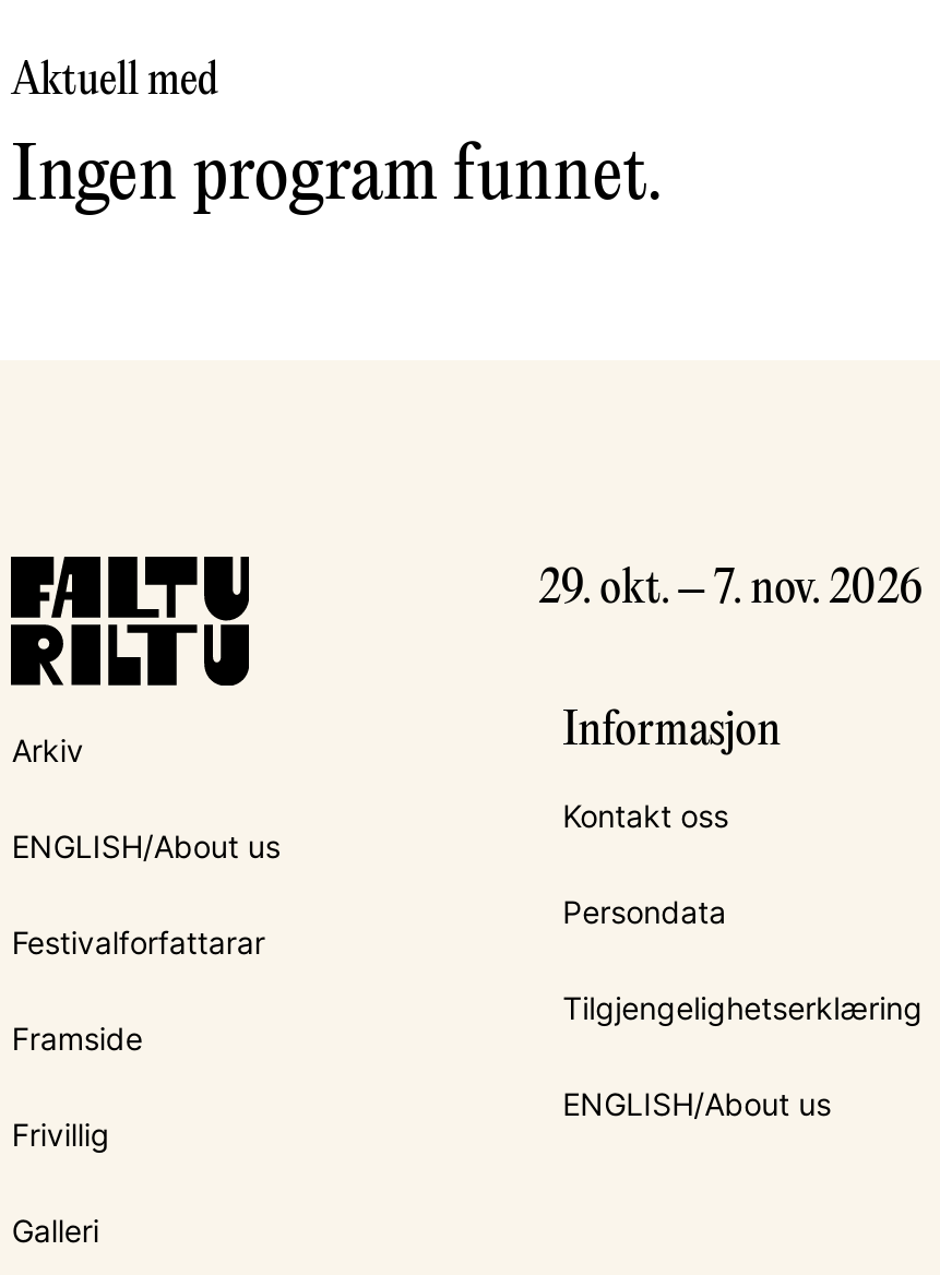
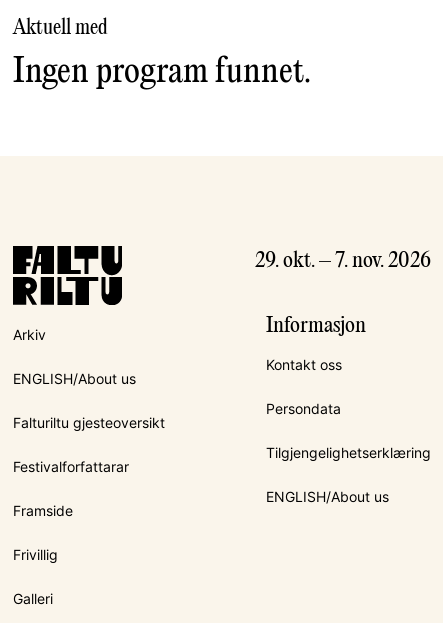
+ Falturiltu gjesteoversikt
